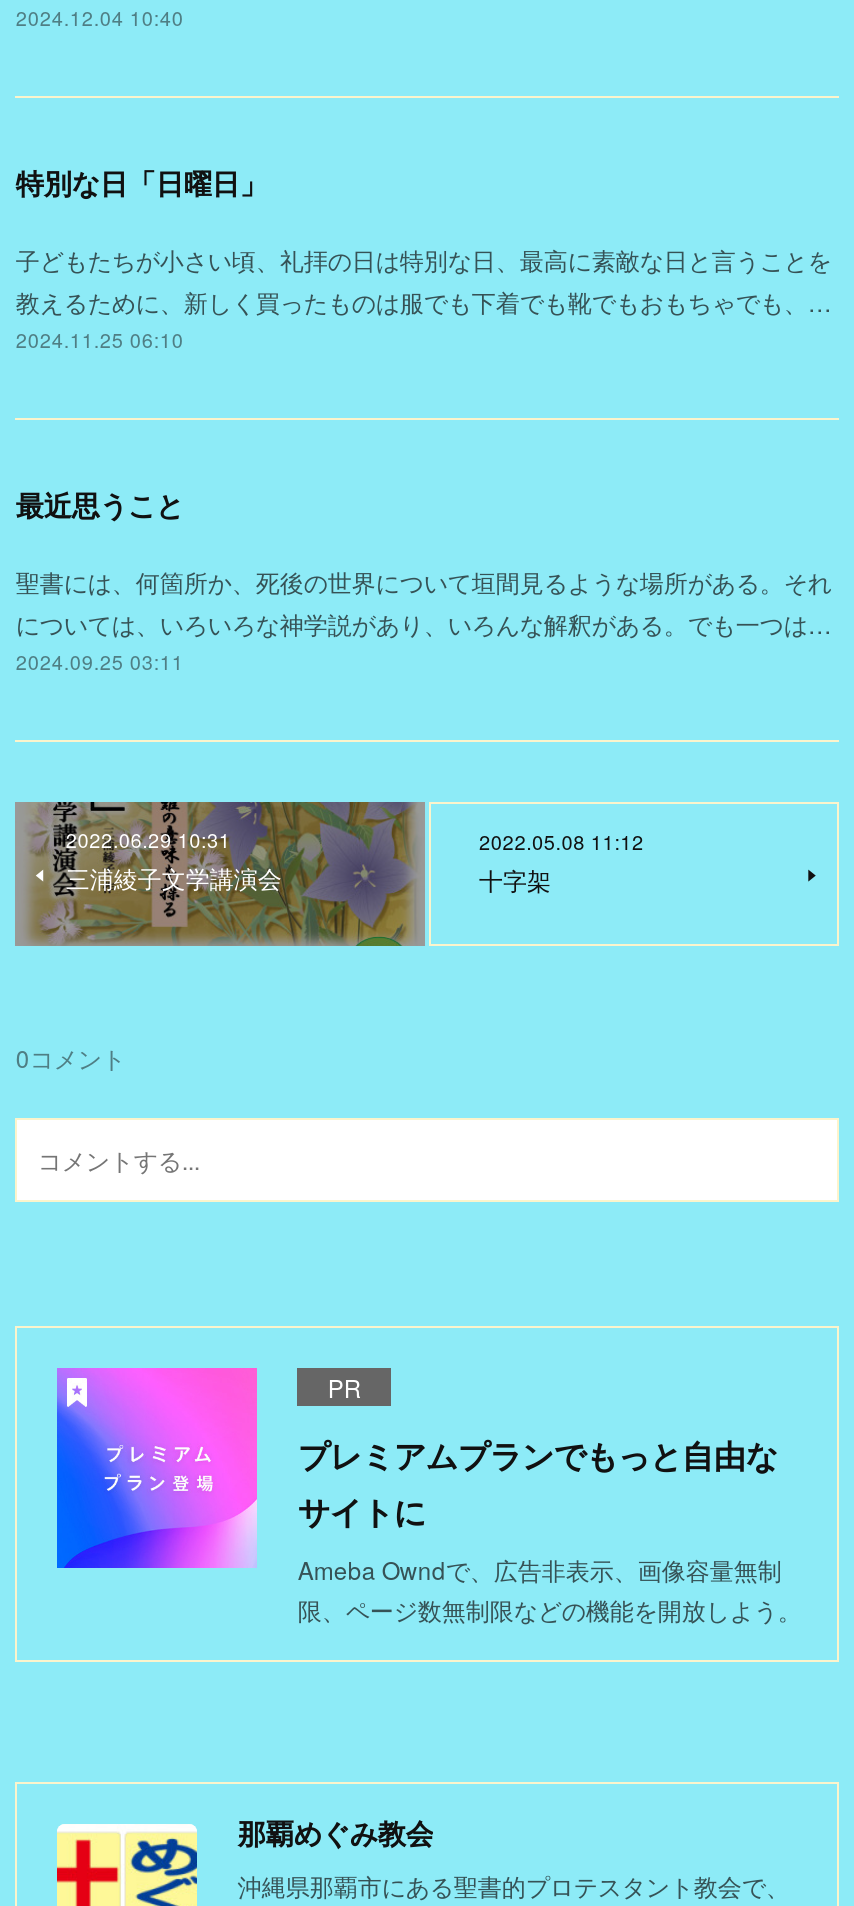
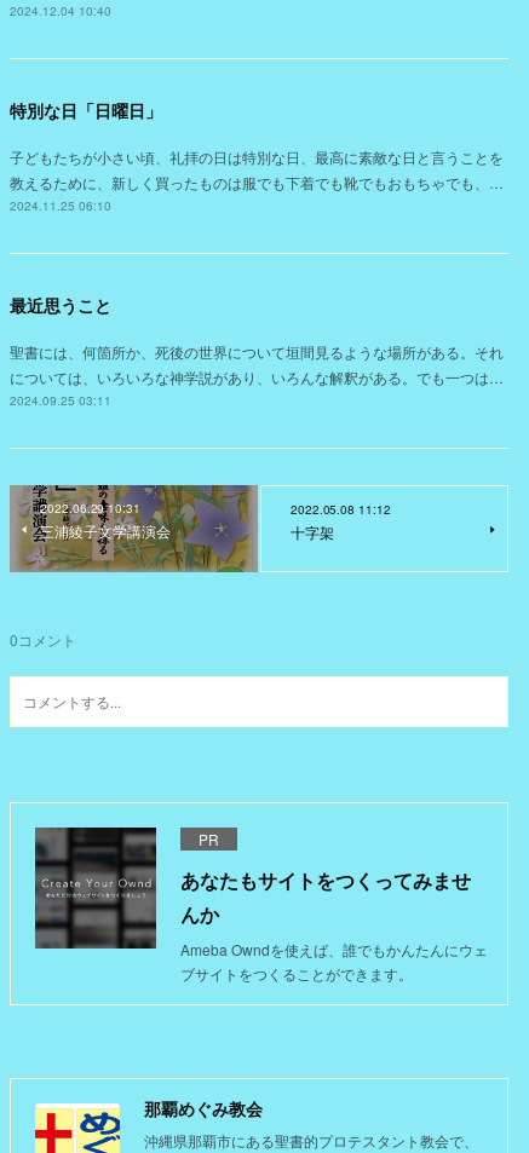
- [image]
- プレミアムプランでもっと自由な
- サイトに
- Ameba Owndで、広告非表示、画像容量無制
- 限、ページ数無制限などの機能を開放しよう。
+ [image]
+ あなたもサイトをつくってみませ
+ んか
+ Ameba Owndを使えば、誰でもかんたんにウェ
+ ブサイトをつくることができます。
